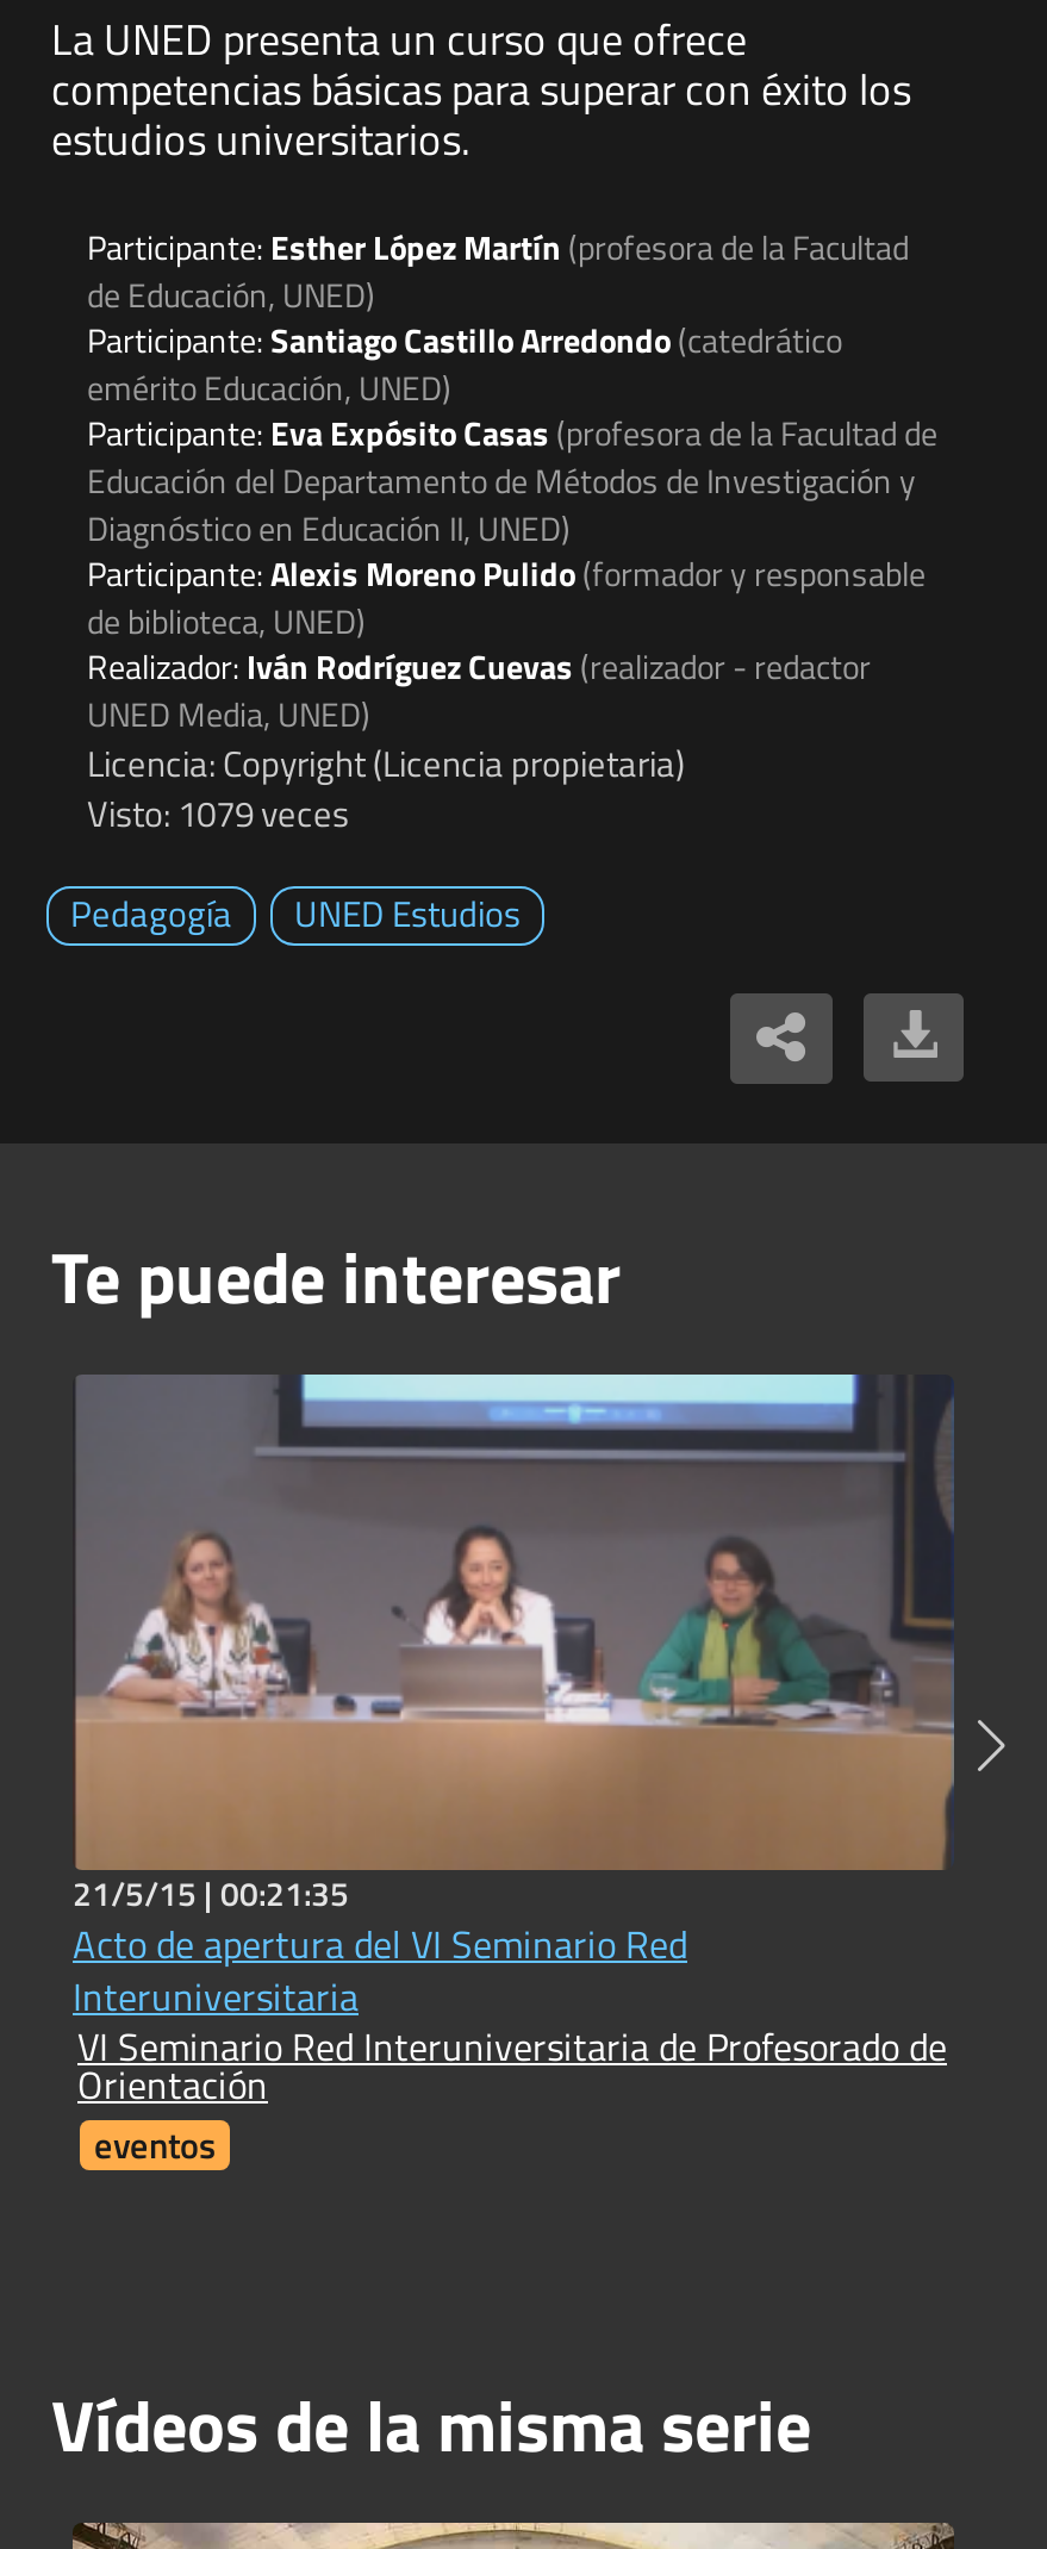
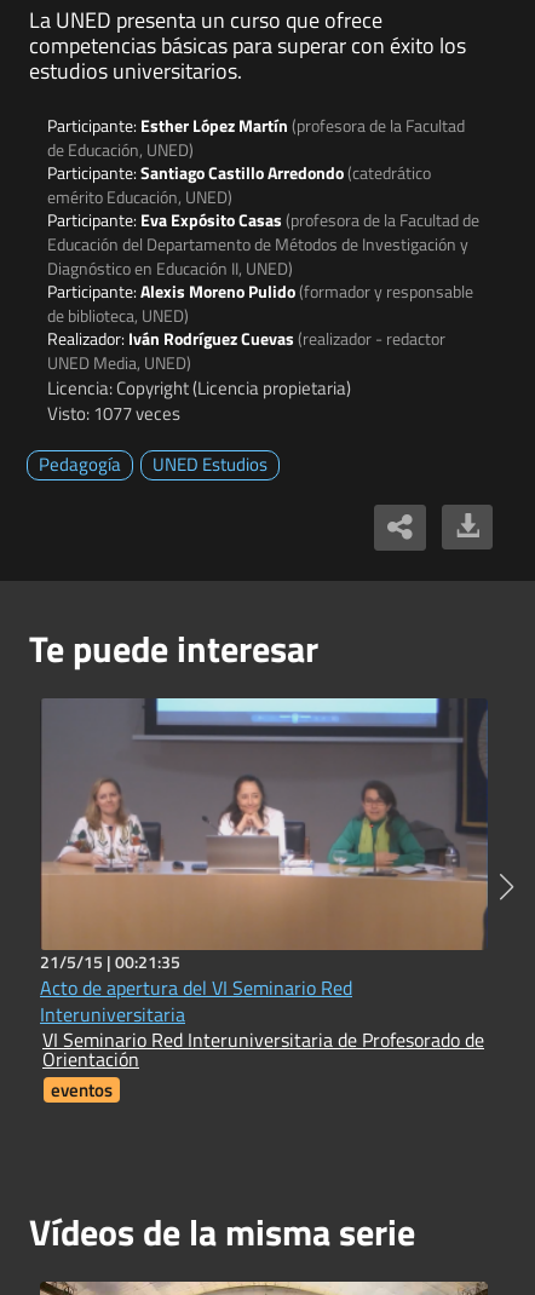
- Visto: 1079 veces
+ Visto: 1077 veces
